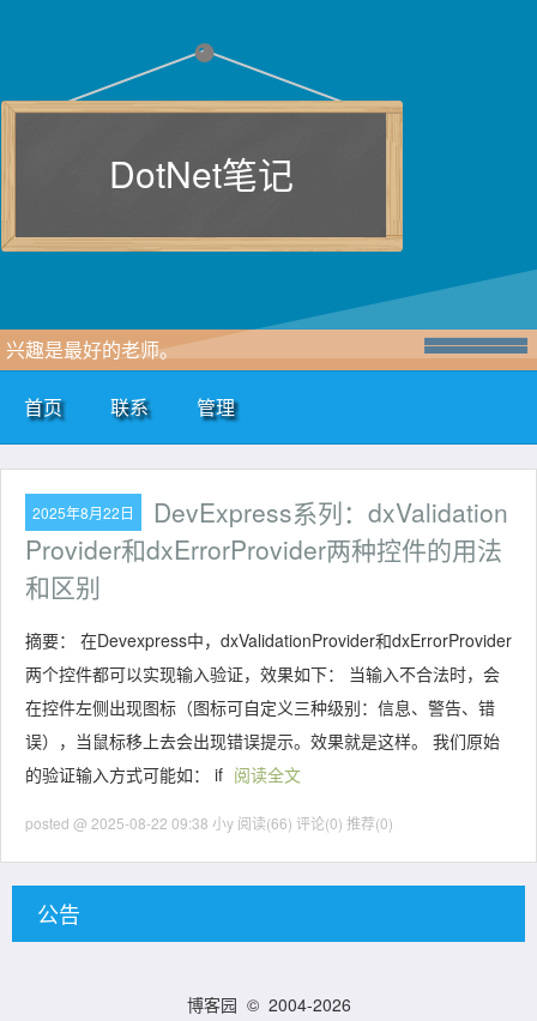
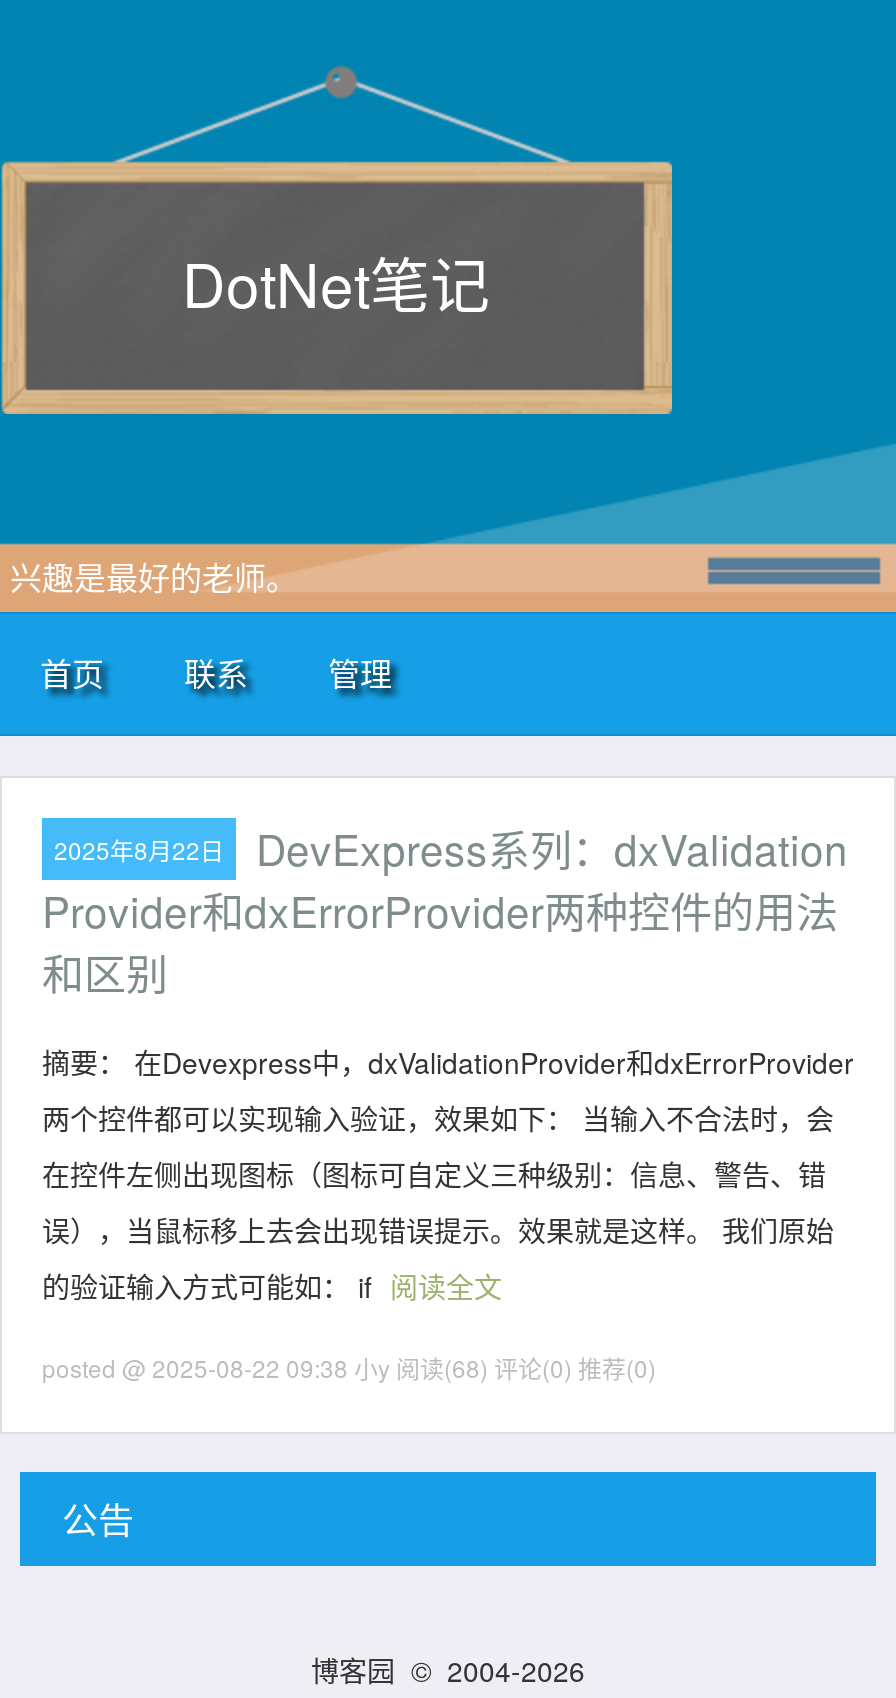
- posted @ 2025-08-22 09:38 小y阅读(66) 评论(0) 推荐(0)
+ posted @ 2025-08-22 09:38 小y阅读(68) 评论(0) 推荐(0)
